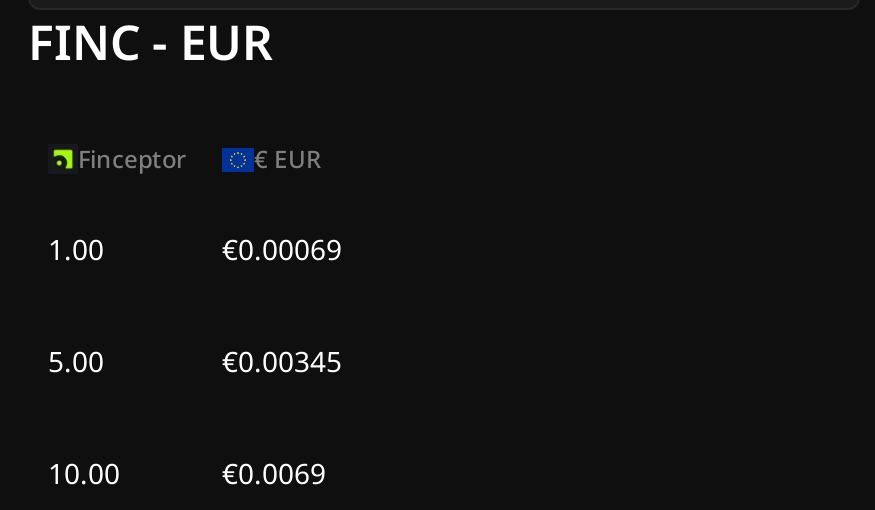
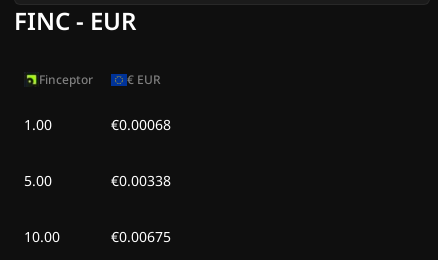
- €0.00069
+ €0.00068

- €0.00345
+ €0.00338

- €0.0069
+ €0.00675
